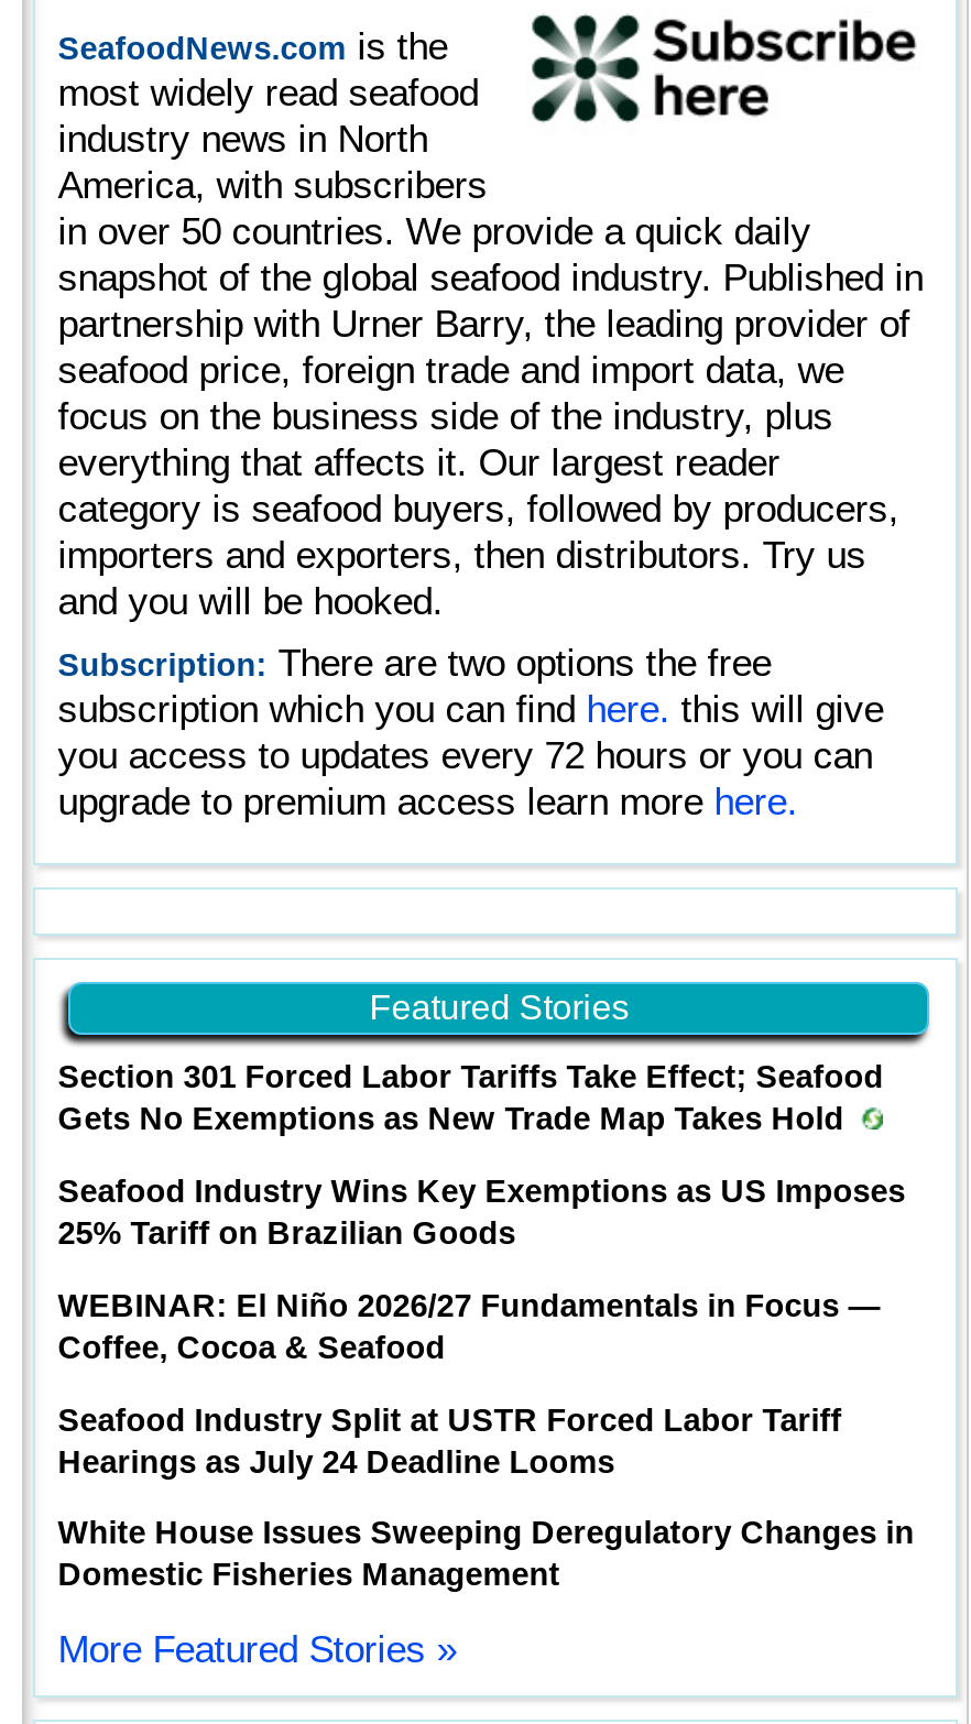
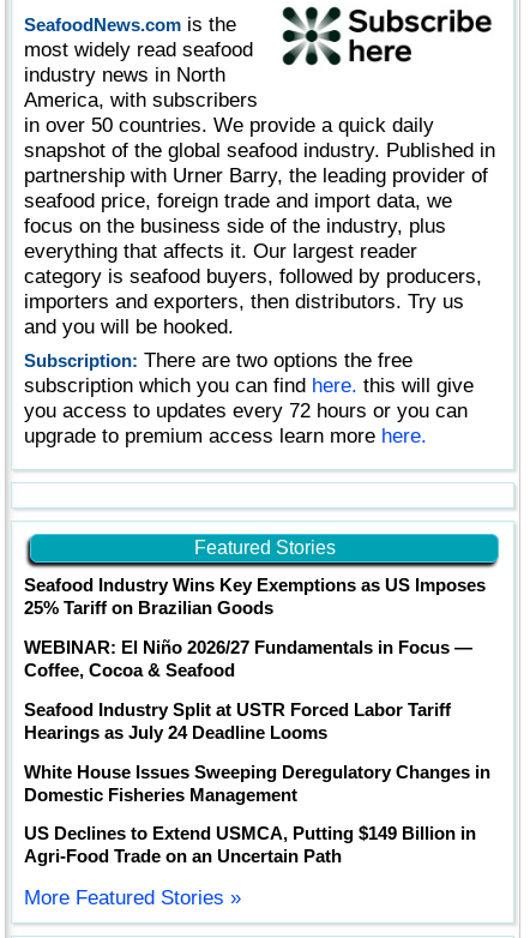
- Section 301 Forced Labor Tariffs Take Effect; Seafood
- Gets No Exemptions as New Trade Map Takes Hold

moved up: Seafood Industry Wins Key Exemptions as US Imposes | 25% Tariff on Brazilian Goods | WEBINAR: El Niño 2026/27 Fundamentals in Focus — | Coffee, Cocoa & Seafood | Seafood Industry Split at USTR Forced Labor Tariff | Hearings as July 24 Deadline Looms | White House Issues Sweeping Deregulatory Changes in | Domestic Fisheries Management

+ US Declines to Extend USMCA, Putting $149 Billion in
+ Agri-Food Trade on an Uncertain Path
